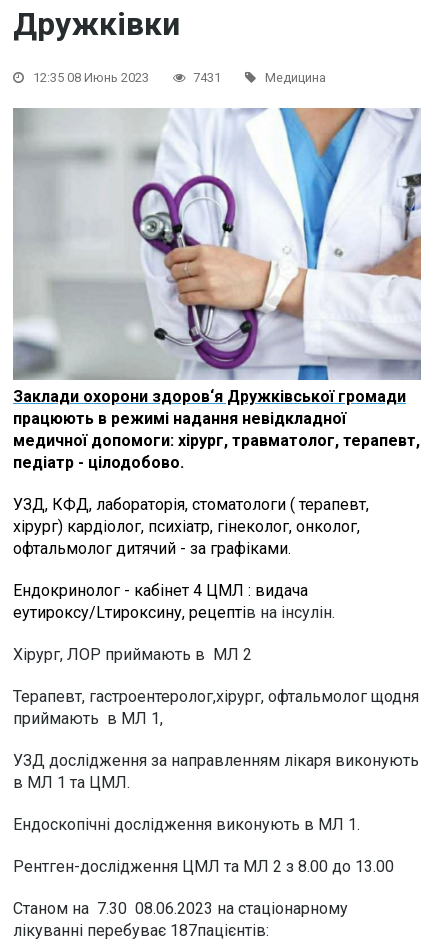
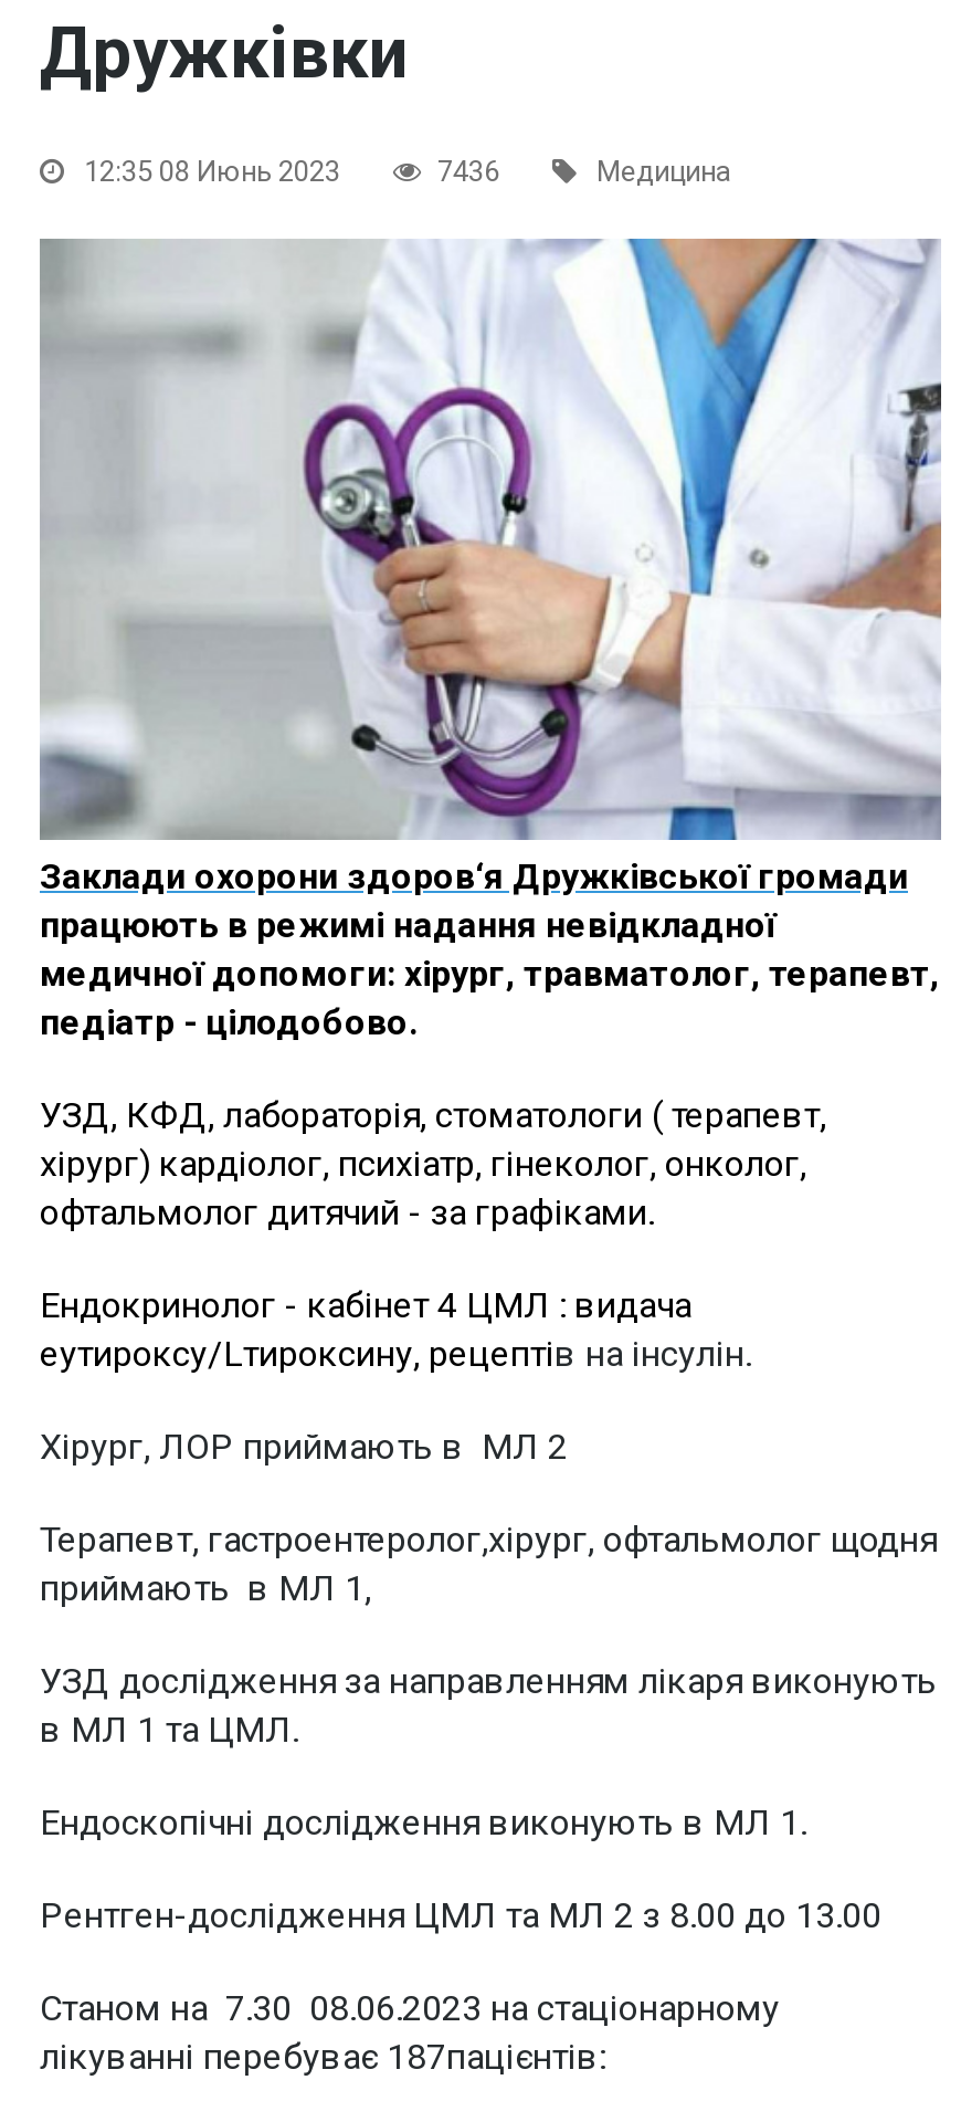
- 7431
+ 7436
